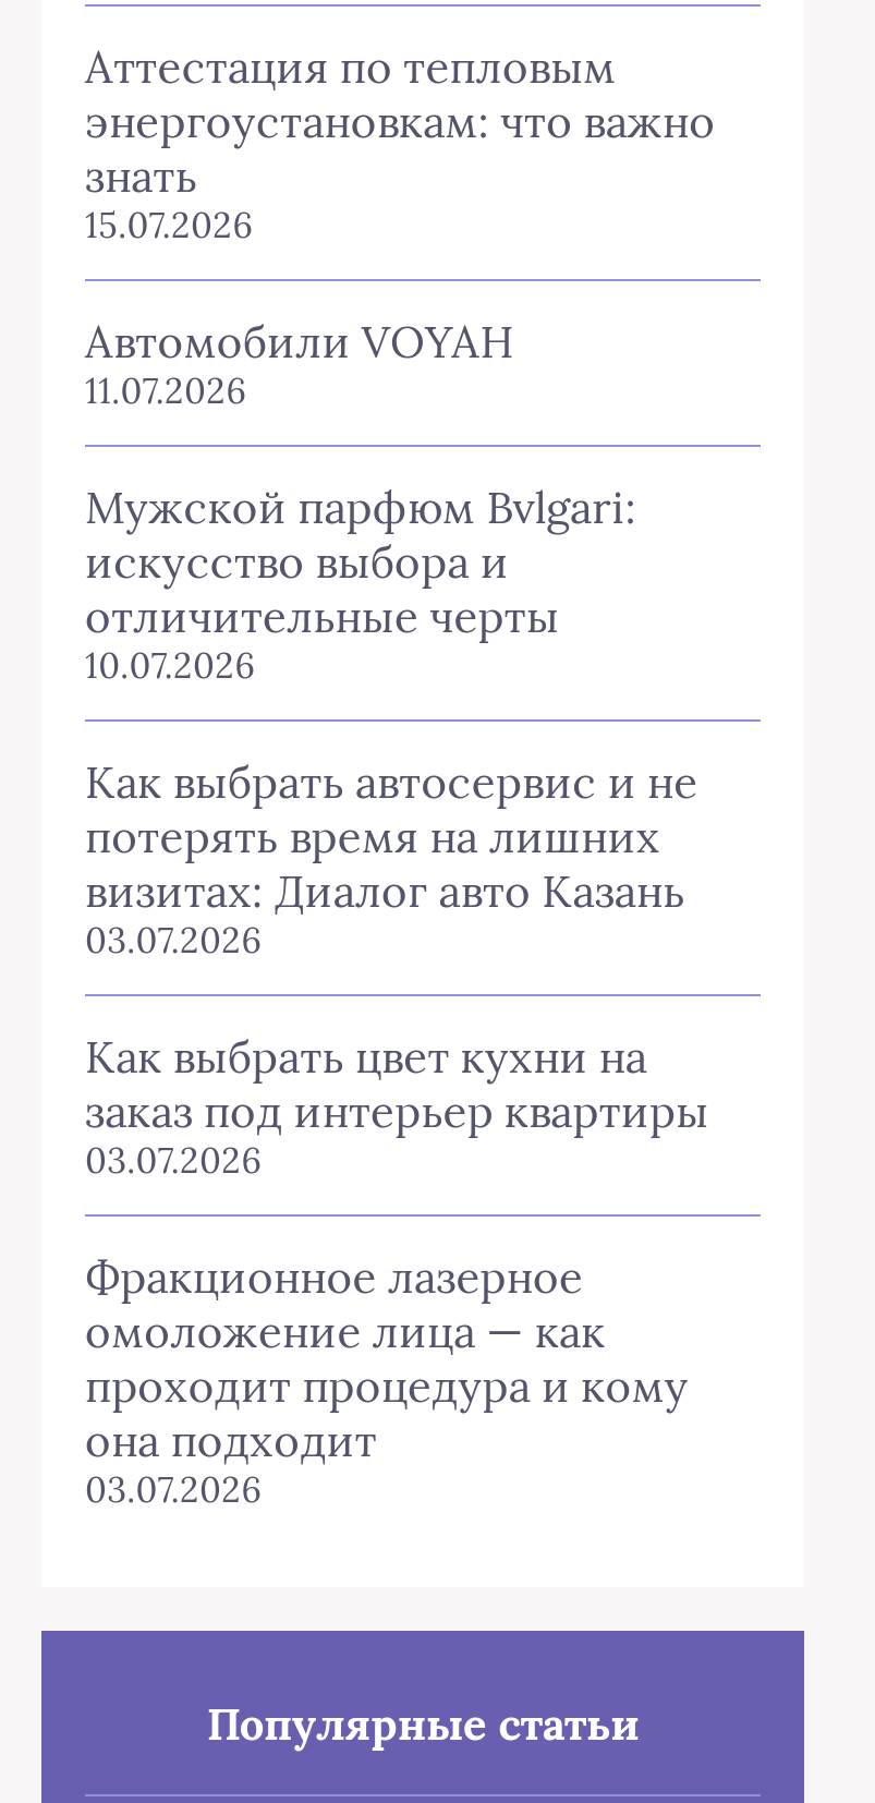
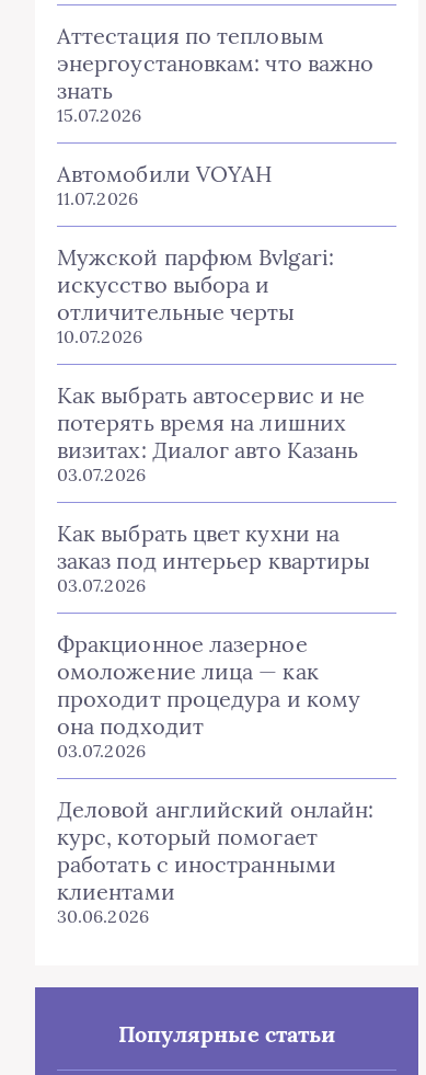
+ Деловой английский онлайн:
+ курс, который помогает
+ работать с иностранными
+ клиентами
+ 30.06.2026
